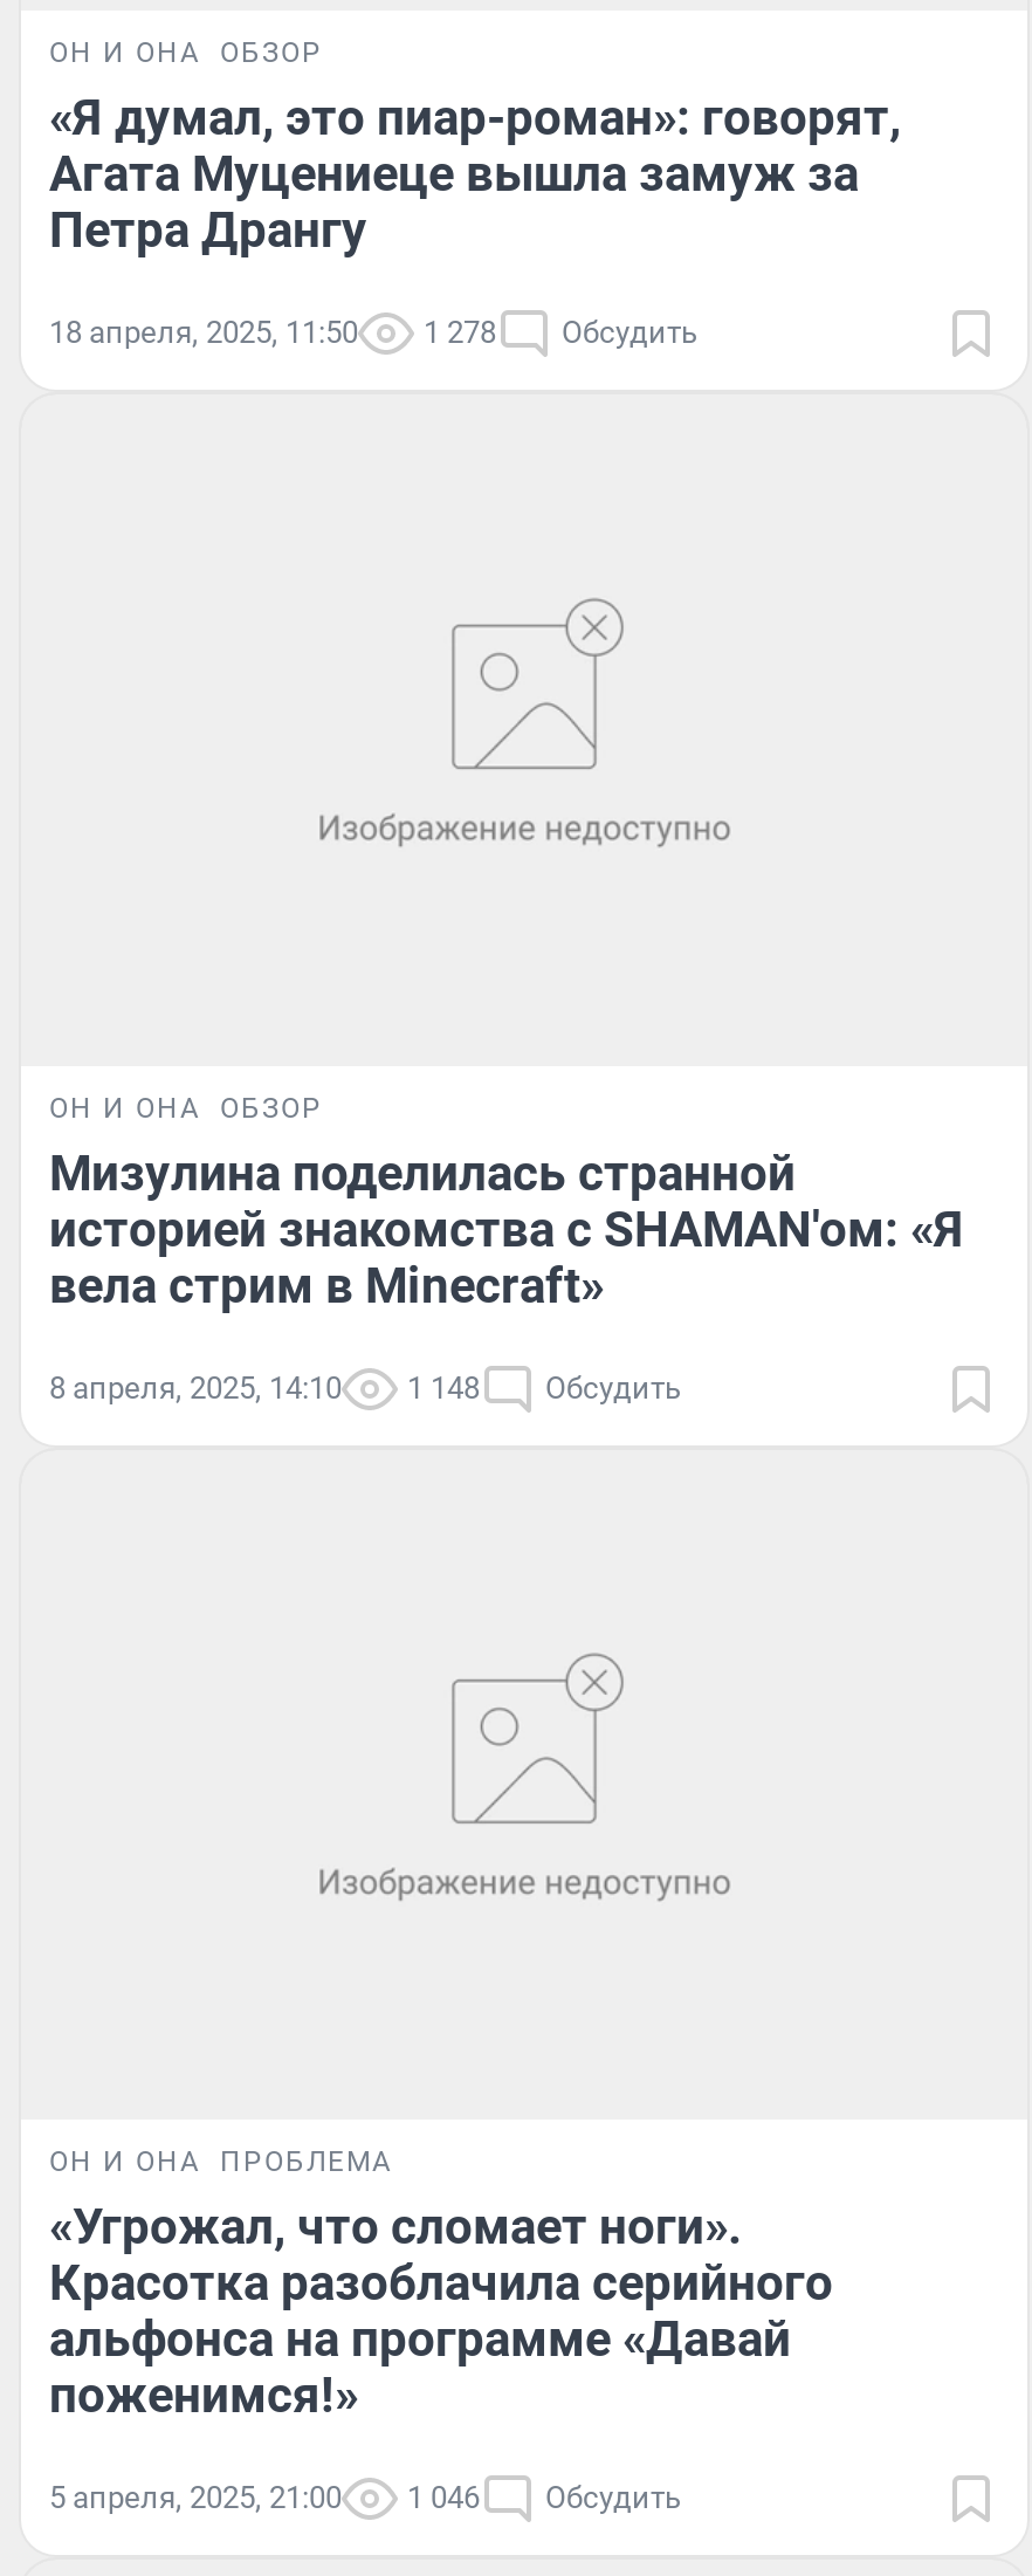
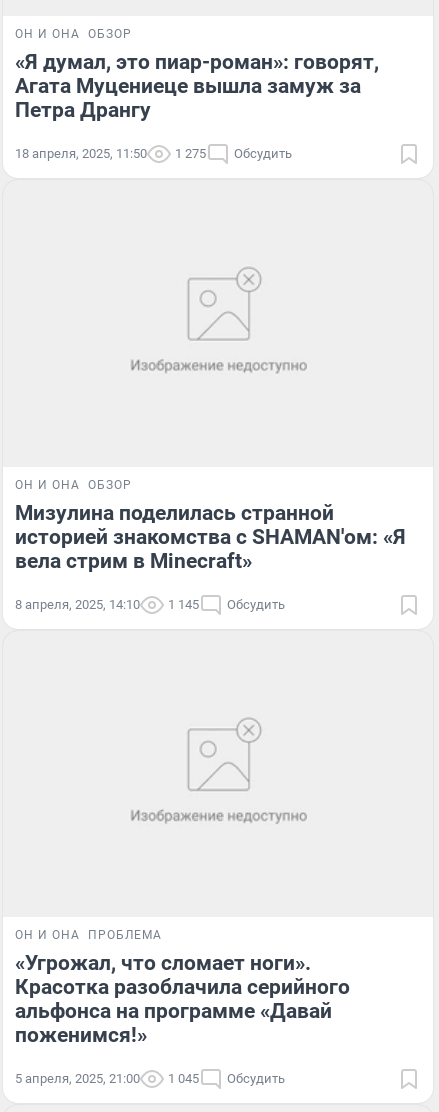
- 18 апреля, 2025, 11:50 1 278 Обсудить
+ 18 апреля, 2025, 11:50 1 275 Обсудить

- 8 апреля, 2025, 14:10 1 148 Обсудить
+ 8 апреля, 2025, 14:10 1 145 Обсудить

- 5 апреля, 2025, 21:00 1 046 Обсудить
+ 5 апреля, 2025, 21:00 1 045 Обсудить
